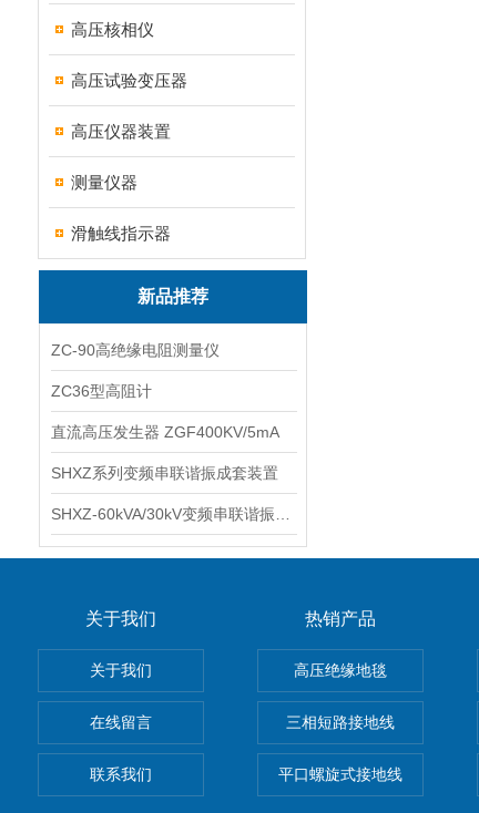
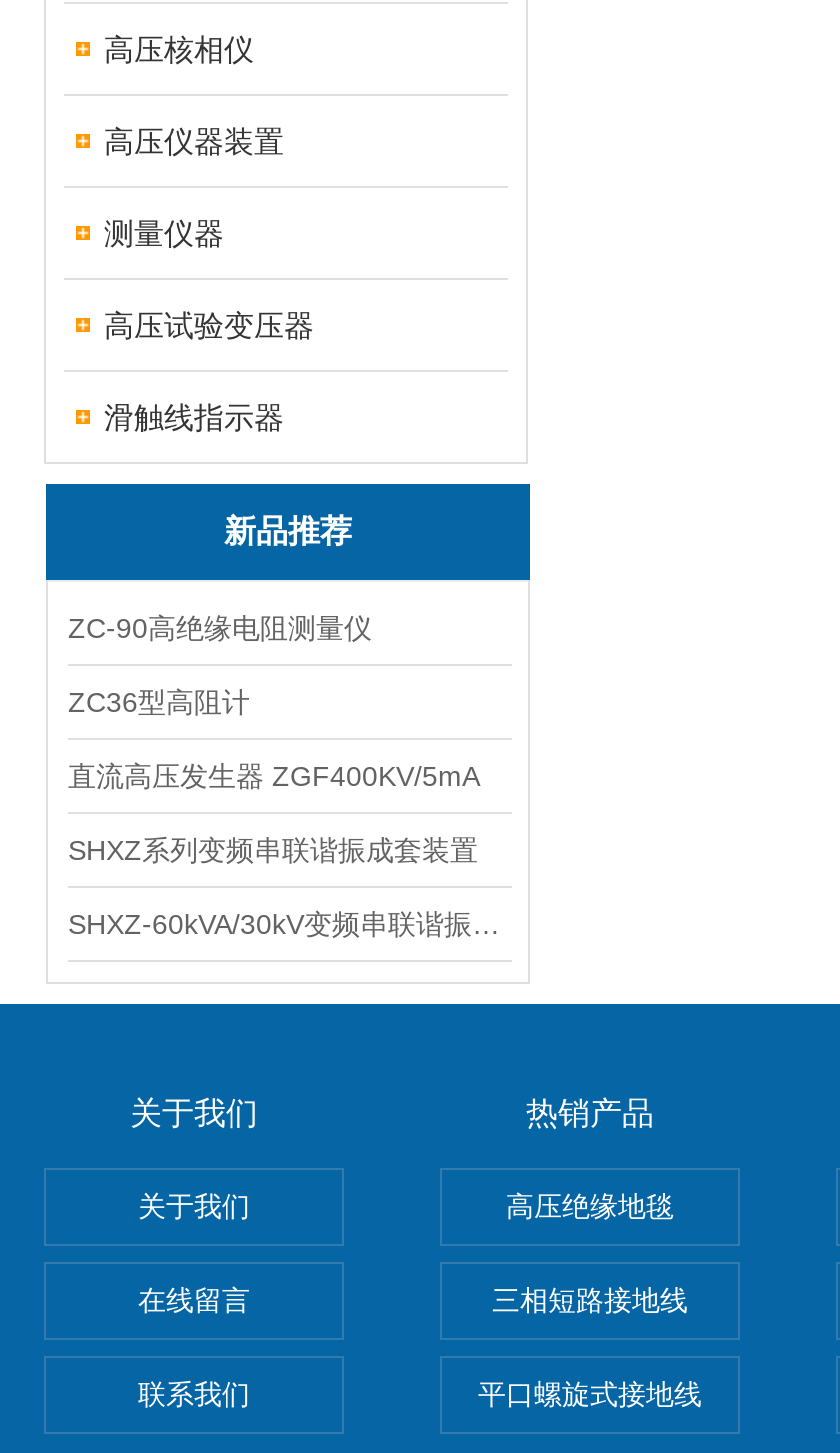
moved down: 高压试验变压器

moved up: 高压仪器装置 | 测量仪器
